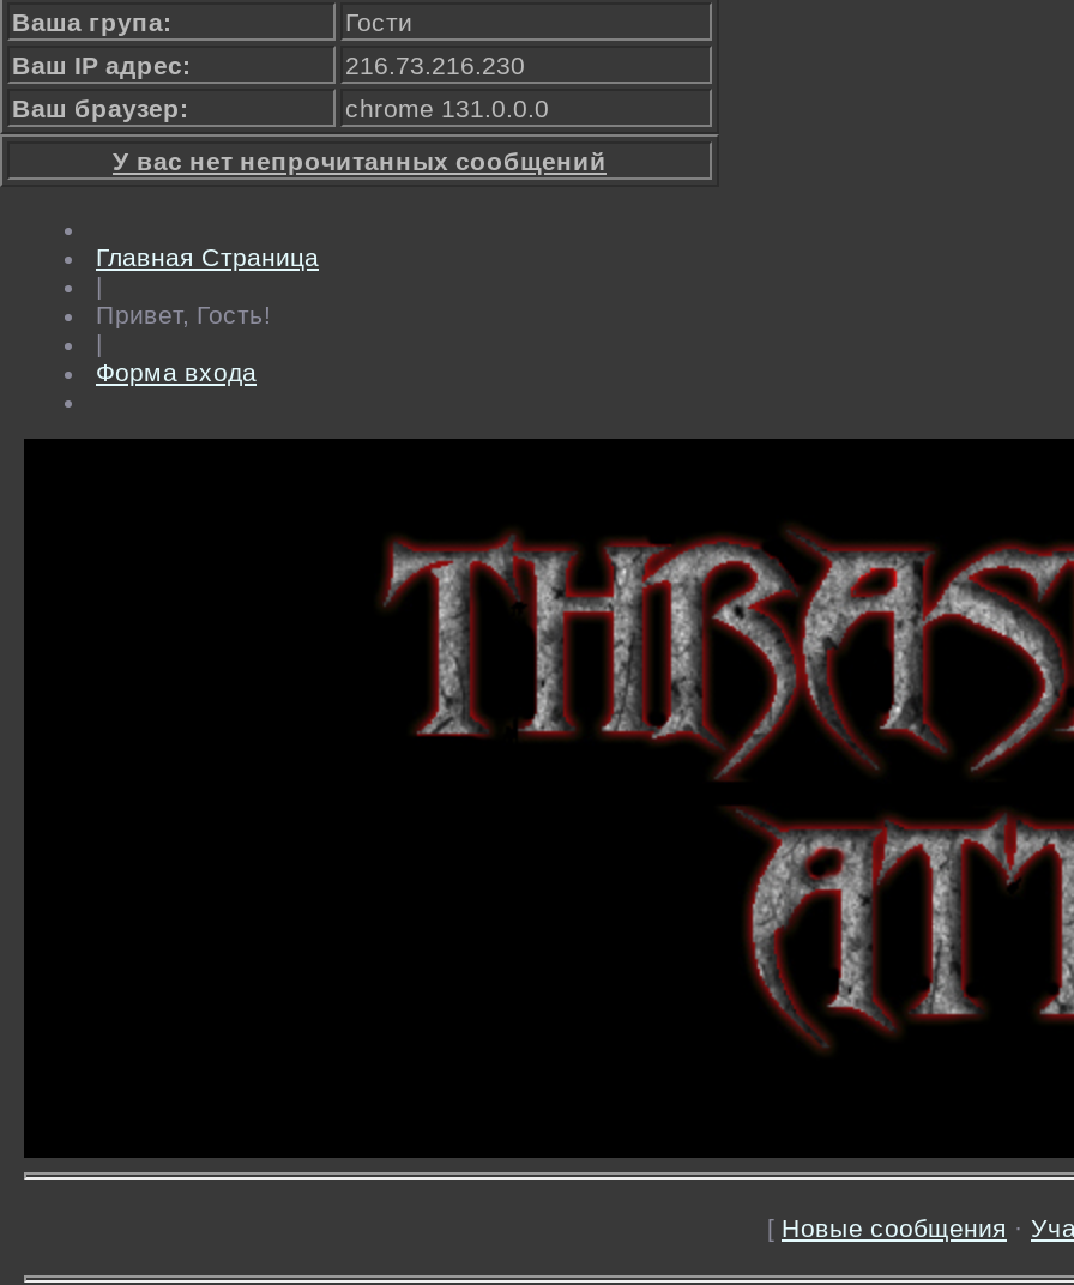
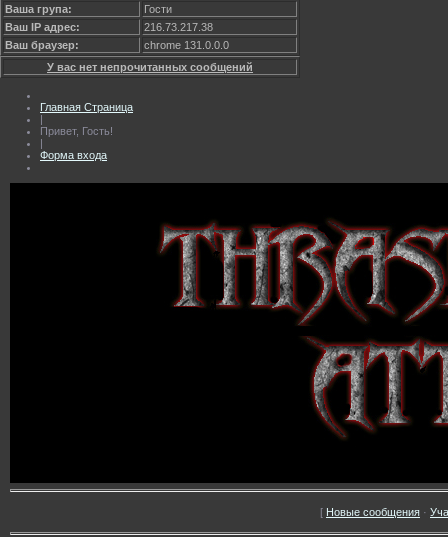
- 216.73.216.230
+ 216.73.217.38
